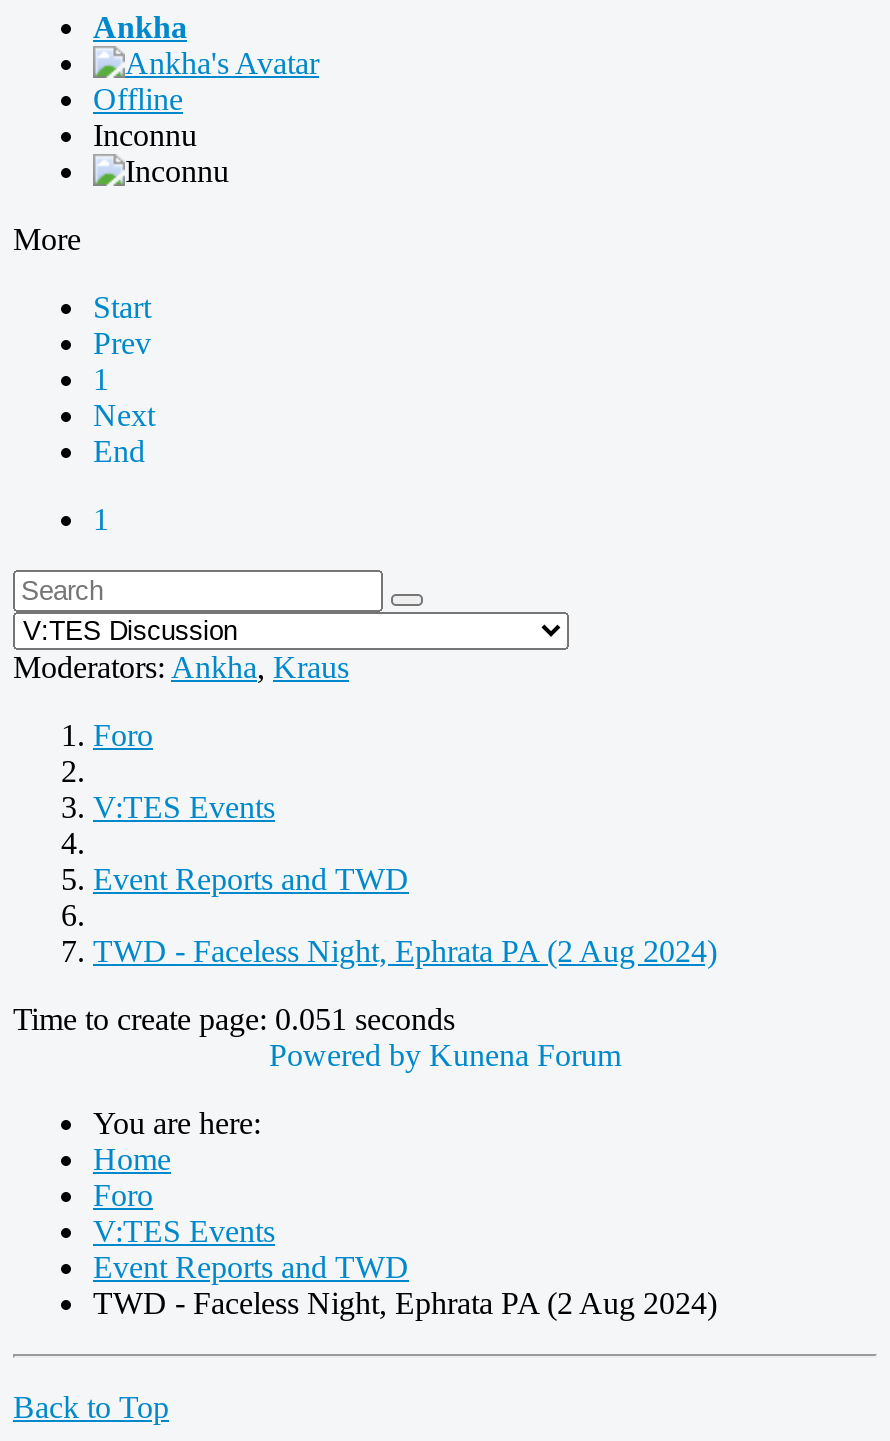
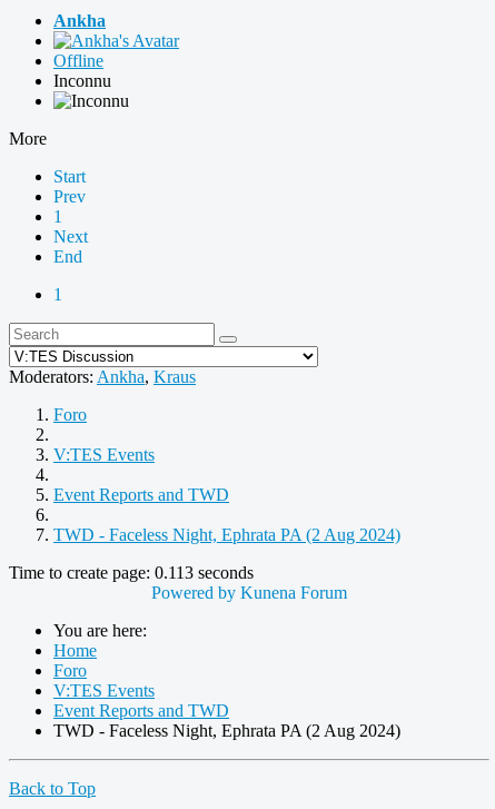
- Time to create page: 0.051 seconds
+ Time to create page: 0.113 seconds
